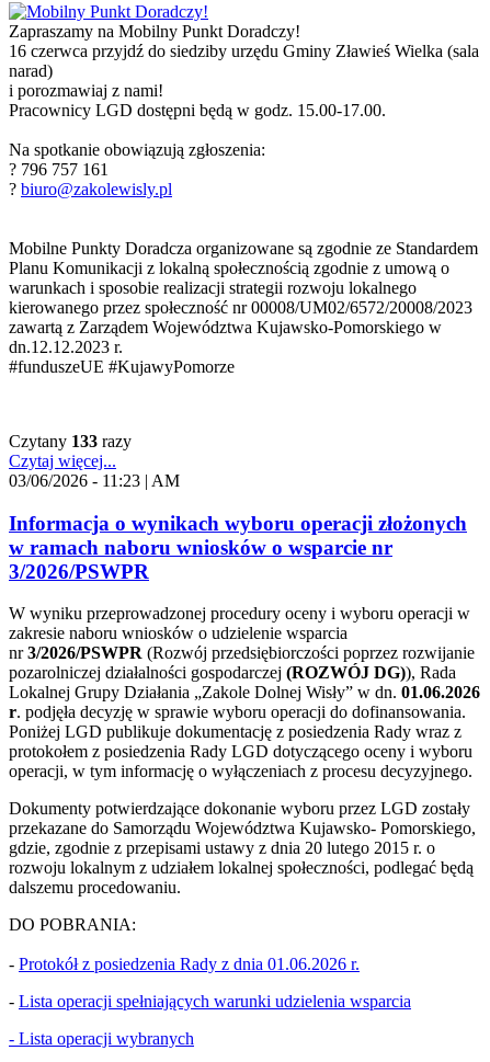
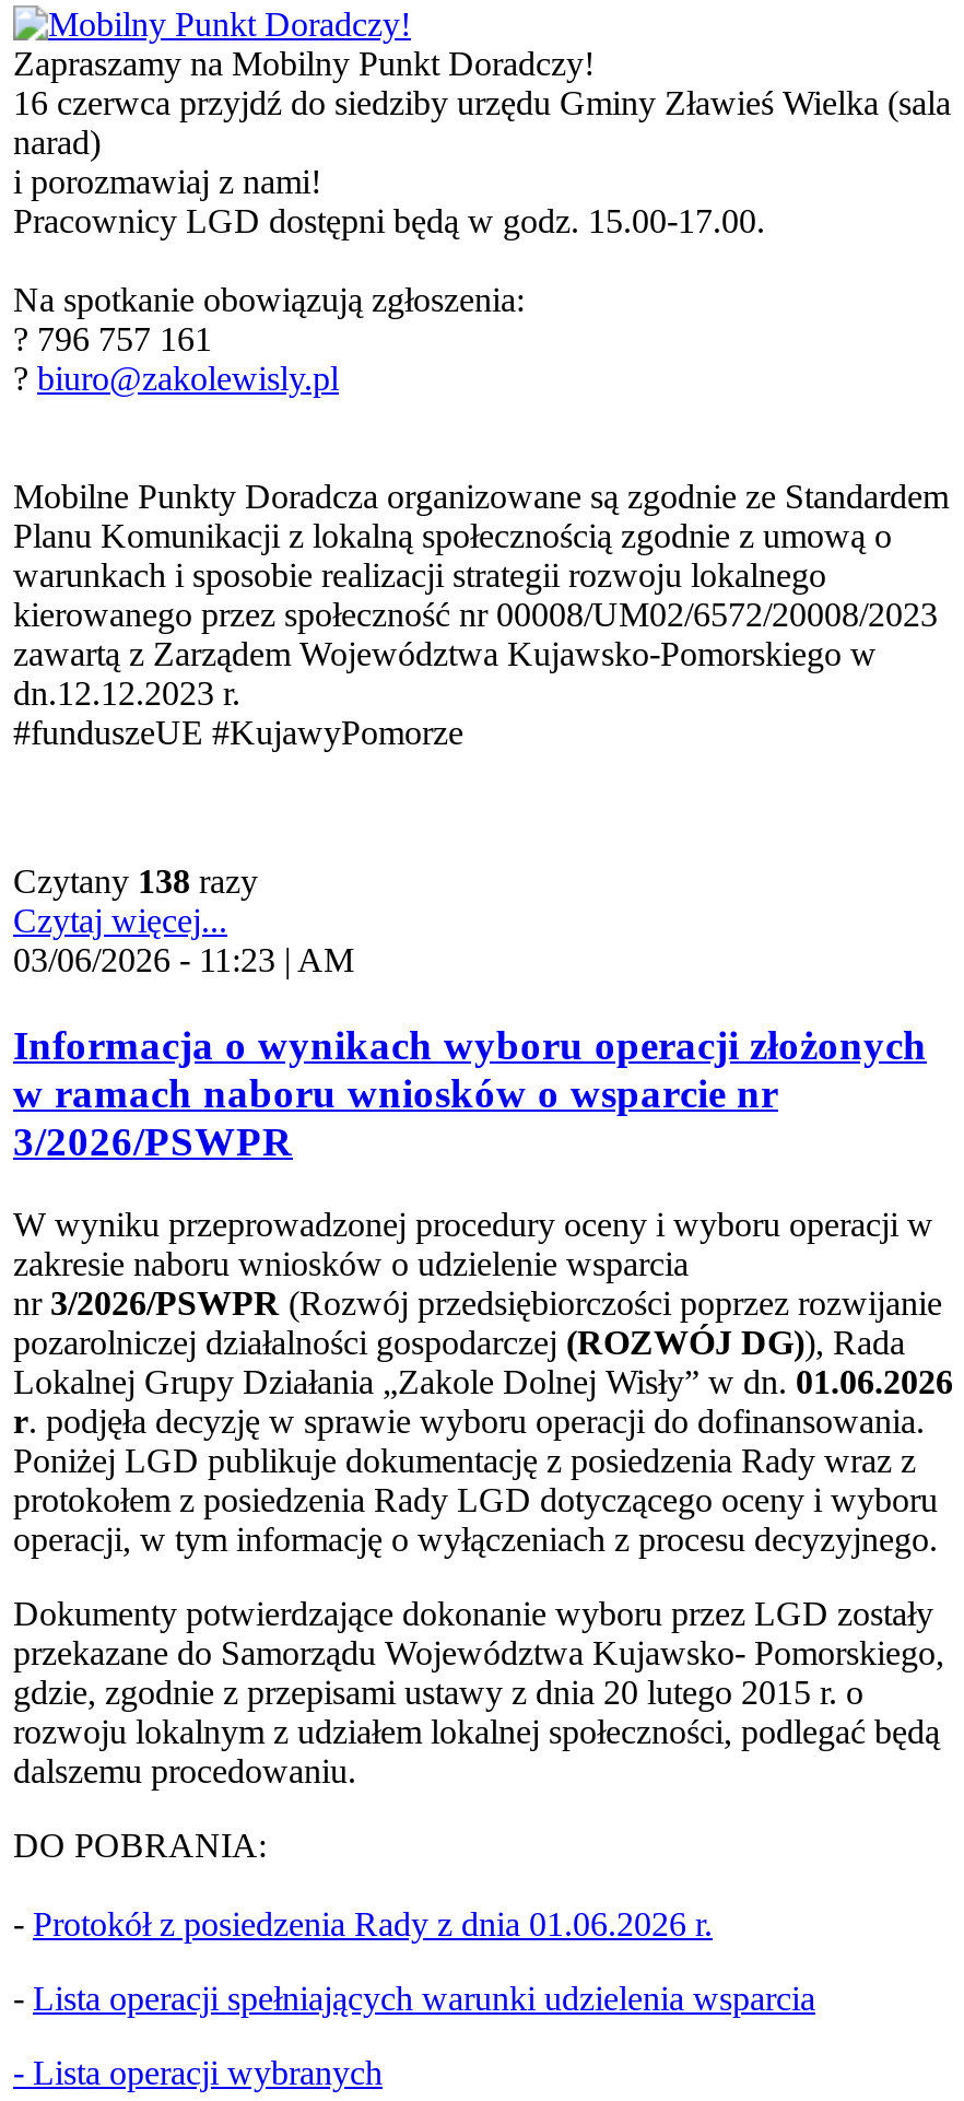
- Czytany 133 razy
+ Czytany 138 razy
